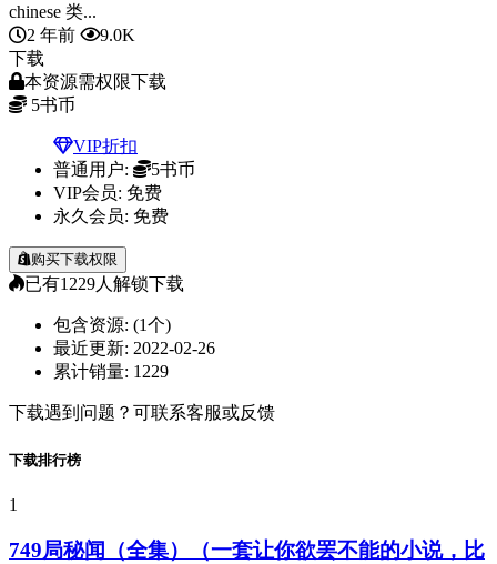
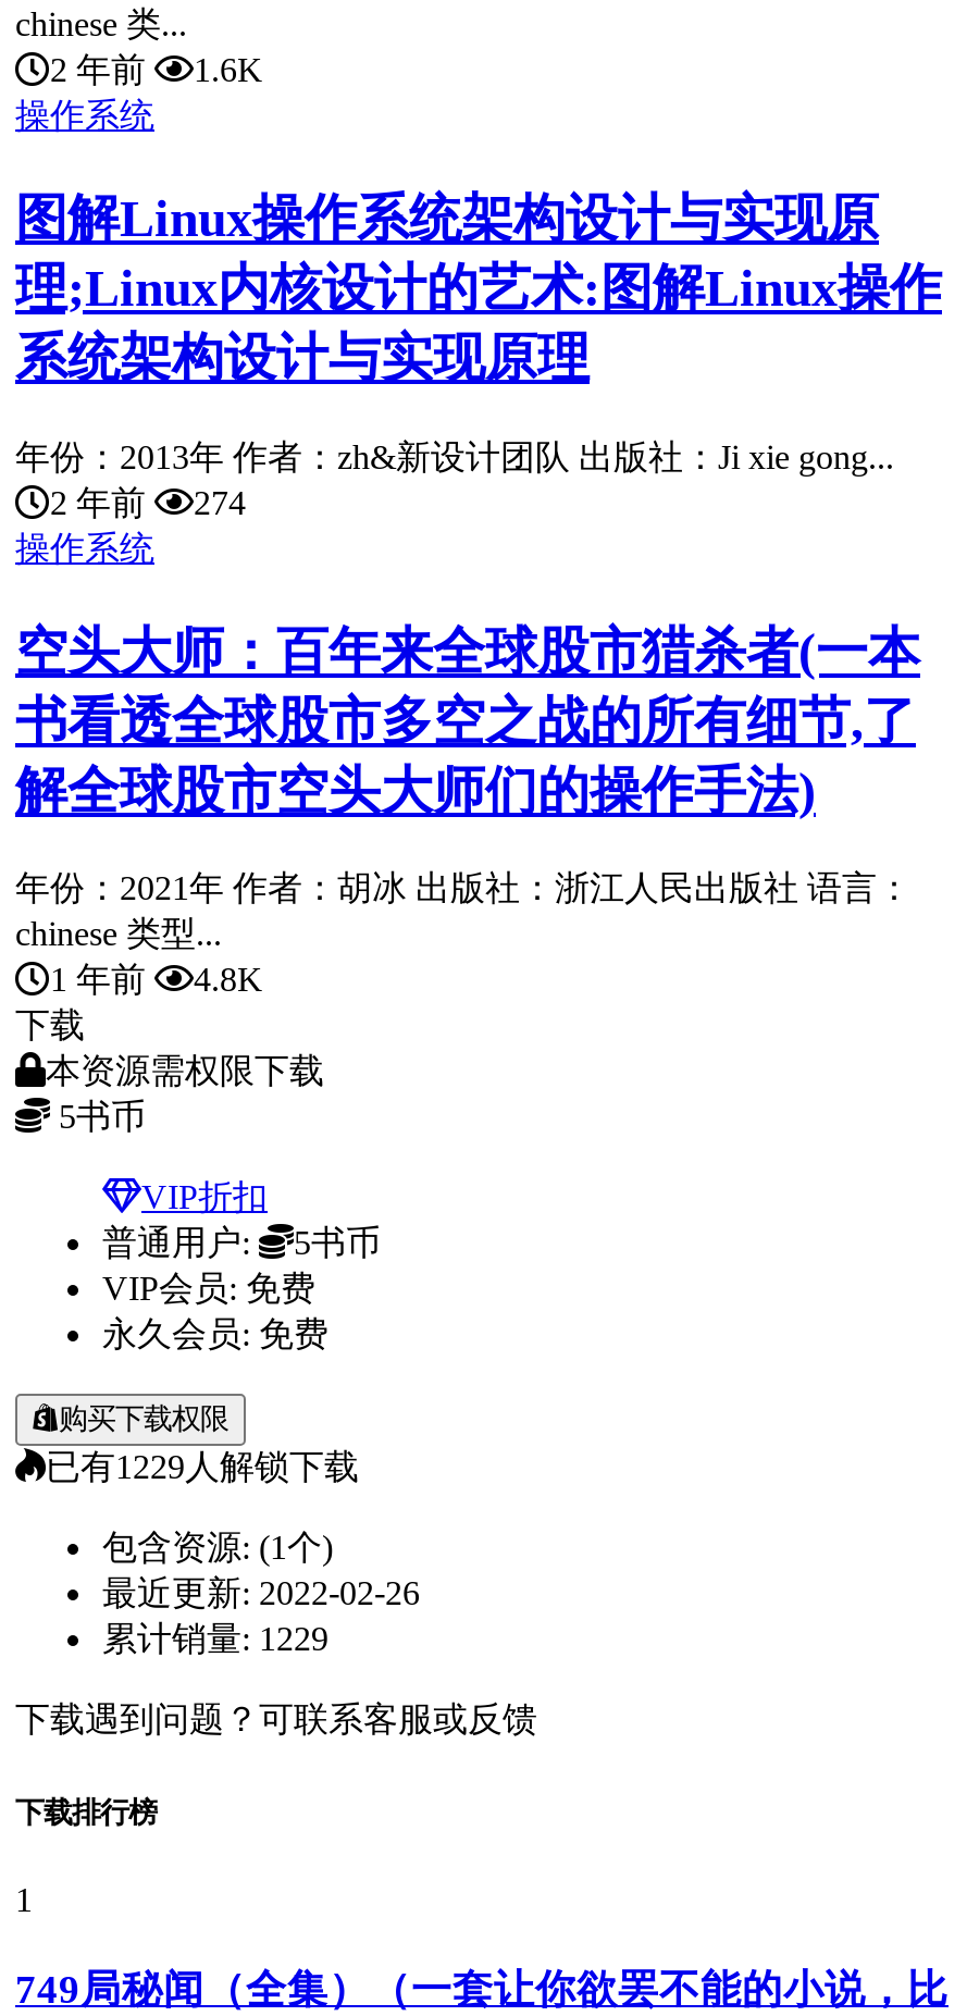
- 9.0K
+ 1.6K
+ 操作系统
+ 图解Linux操作系统架构设计与实现原
+ 理;Linux内核设计的艺术:图解Linux操作
+ 系统架构设计与实现原理
+ 年份：2013年 作者：zh&新设计团队 出版社：Ji xie gong...
+ 2 年前
+ 274
+ 操作系统
+ 空头大师：百年来全球股市猎杀者(一本
+ 书看透全球股市多空之战的所有细节,了
+ 解全球股市空头大师们的操作手法)
+ 年份：2021年 作者：胡冰 出版社：浙江人民出版社 语言：
+ chinese 类型...
+ 1 年前
+ 4.8K
